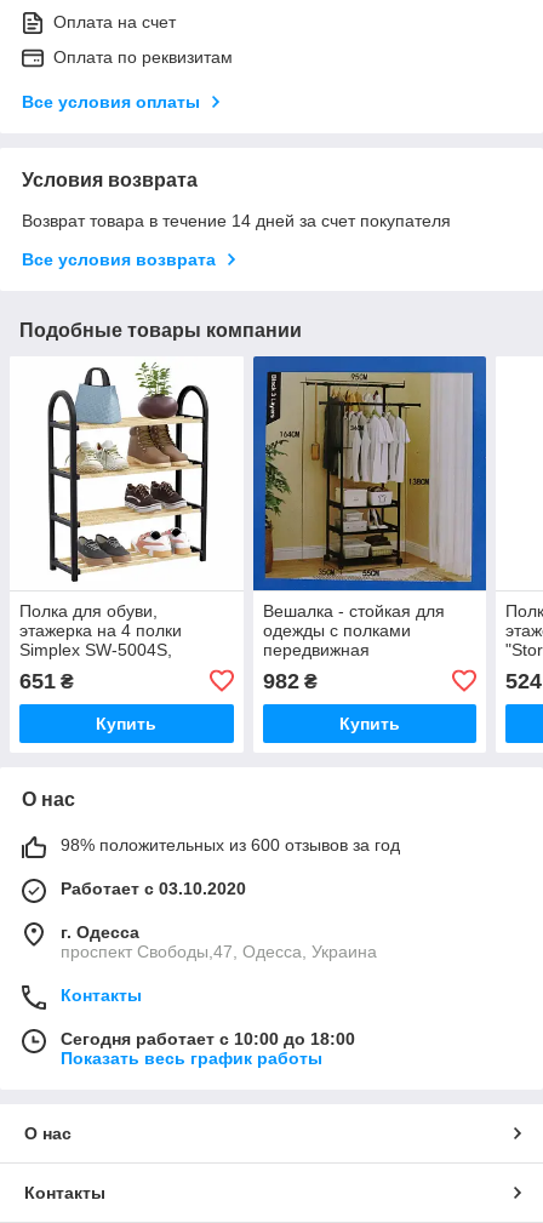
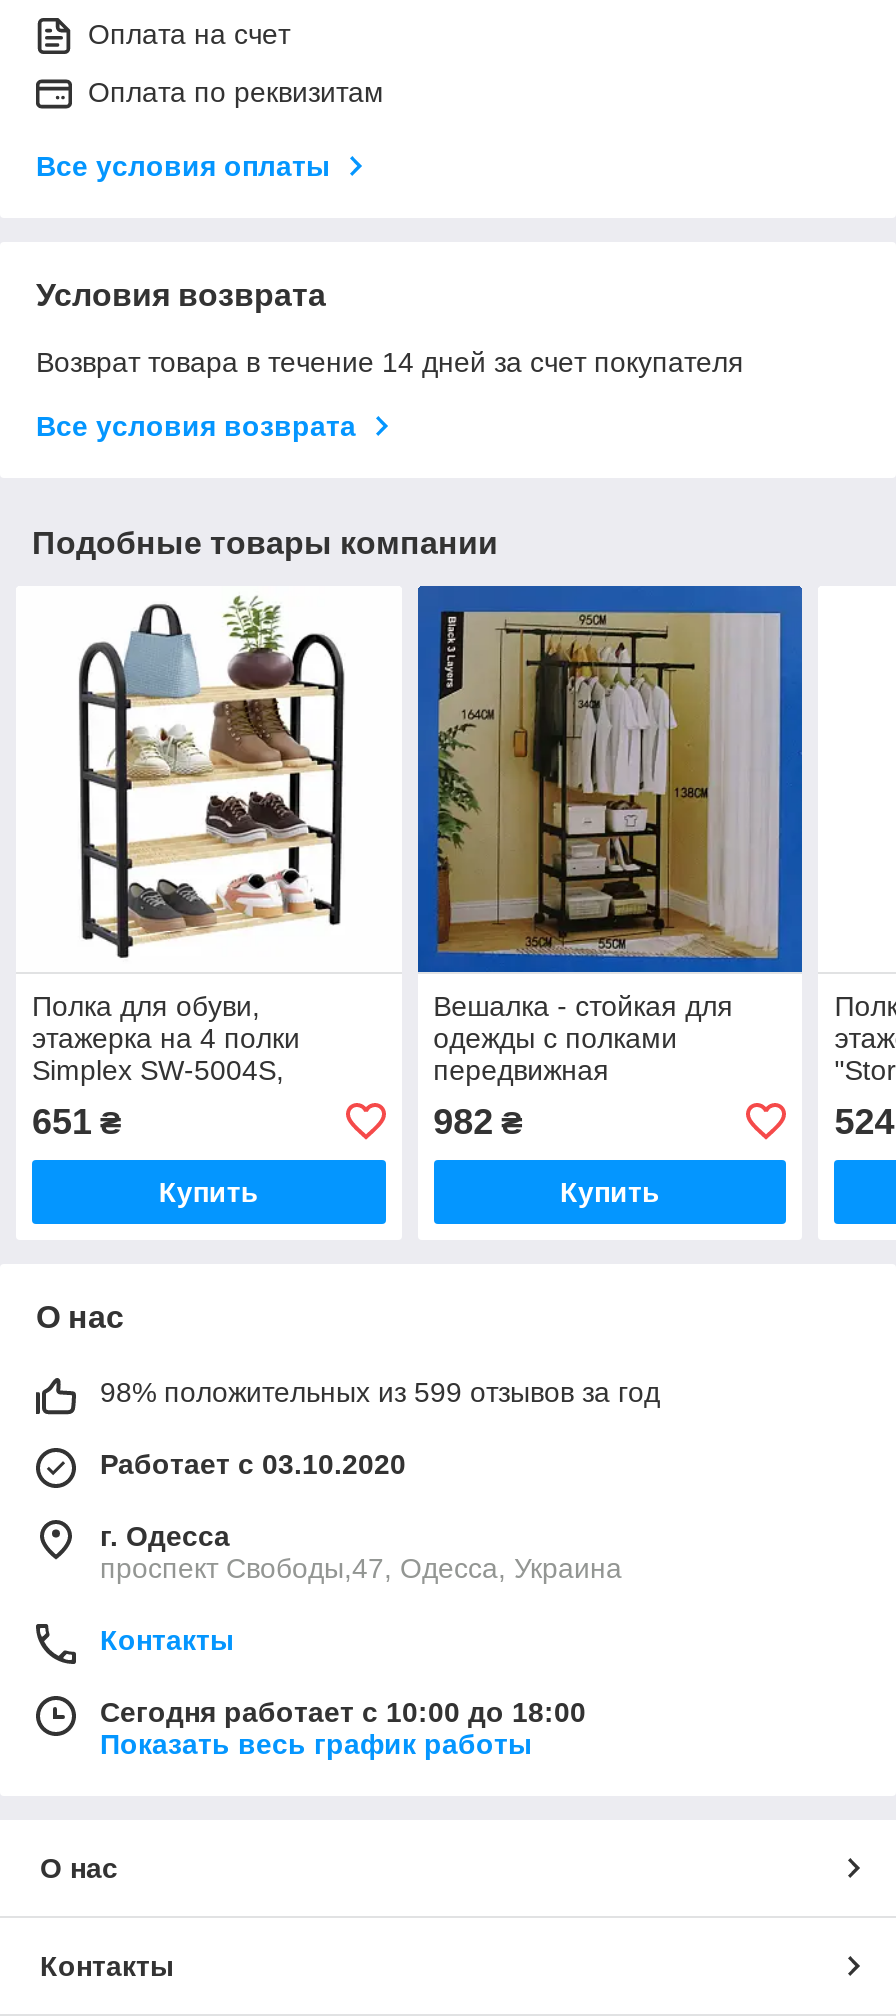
- 98% положительных из 600 отзывов за год
+ 98% положительных из 599 отзывов за год
